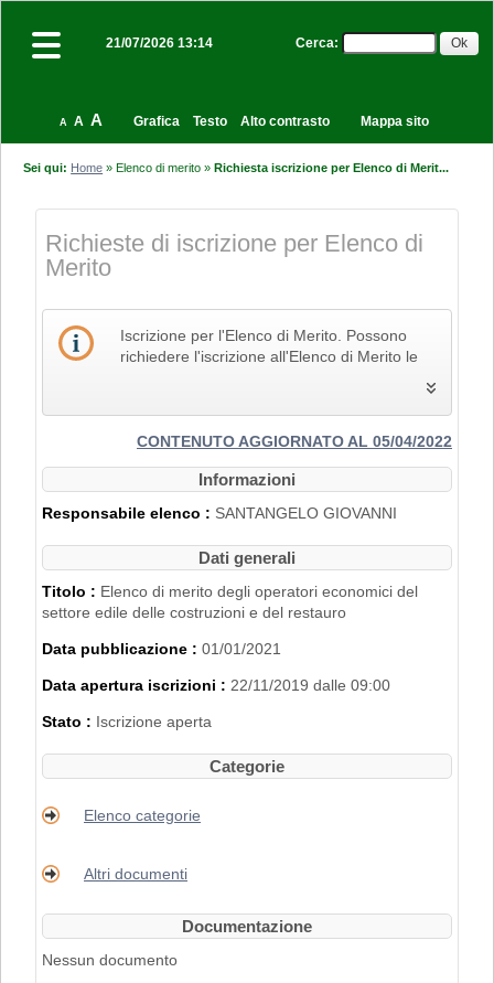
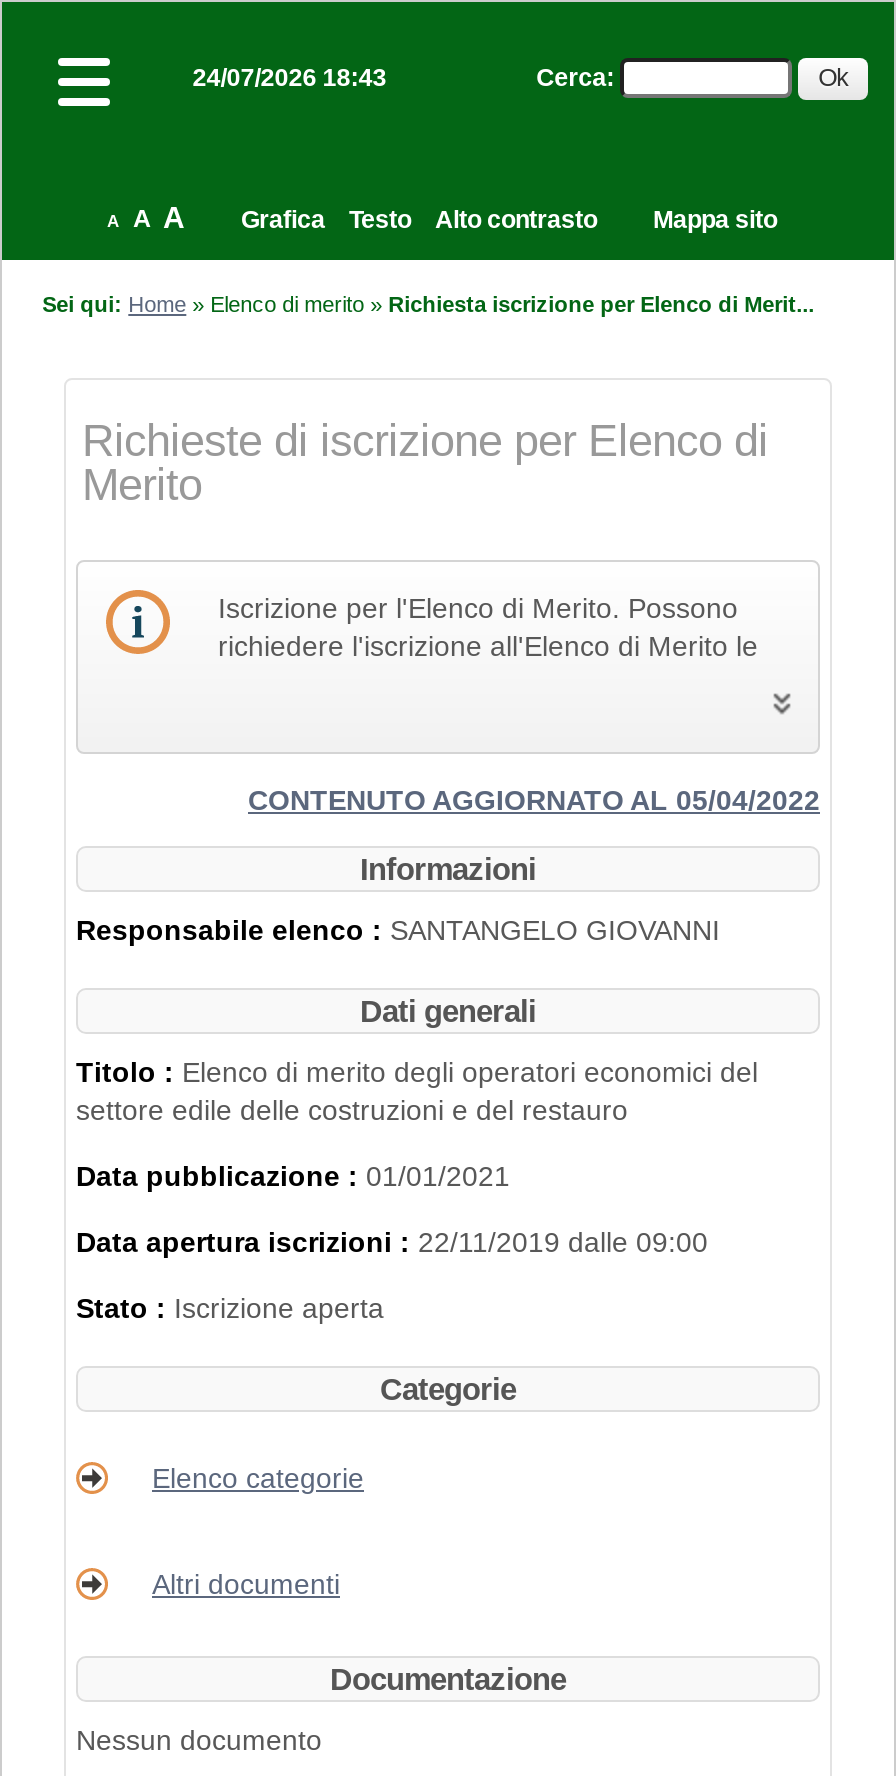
- 21/07/2026 13:14
+ 24/07/2026 18:43
